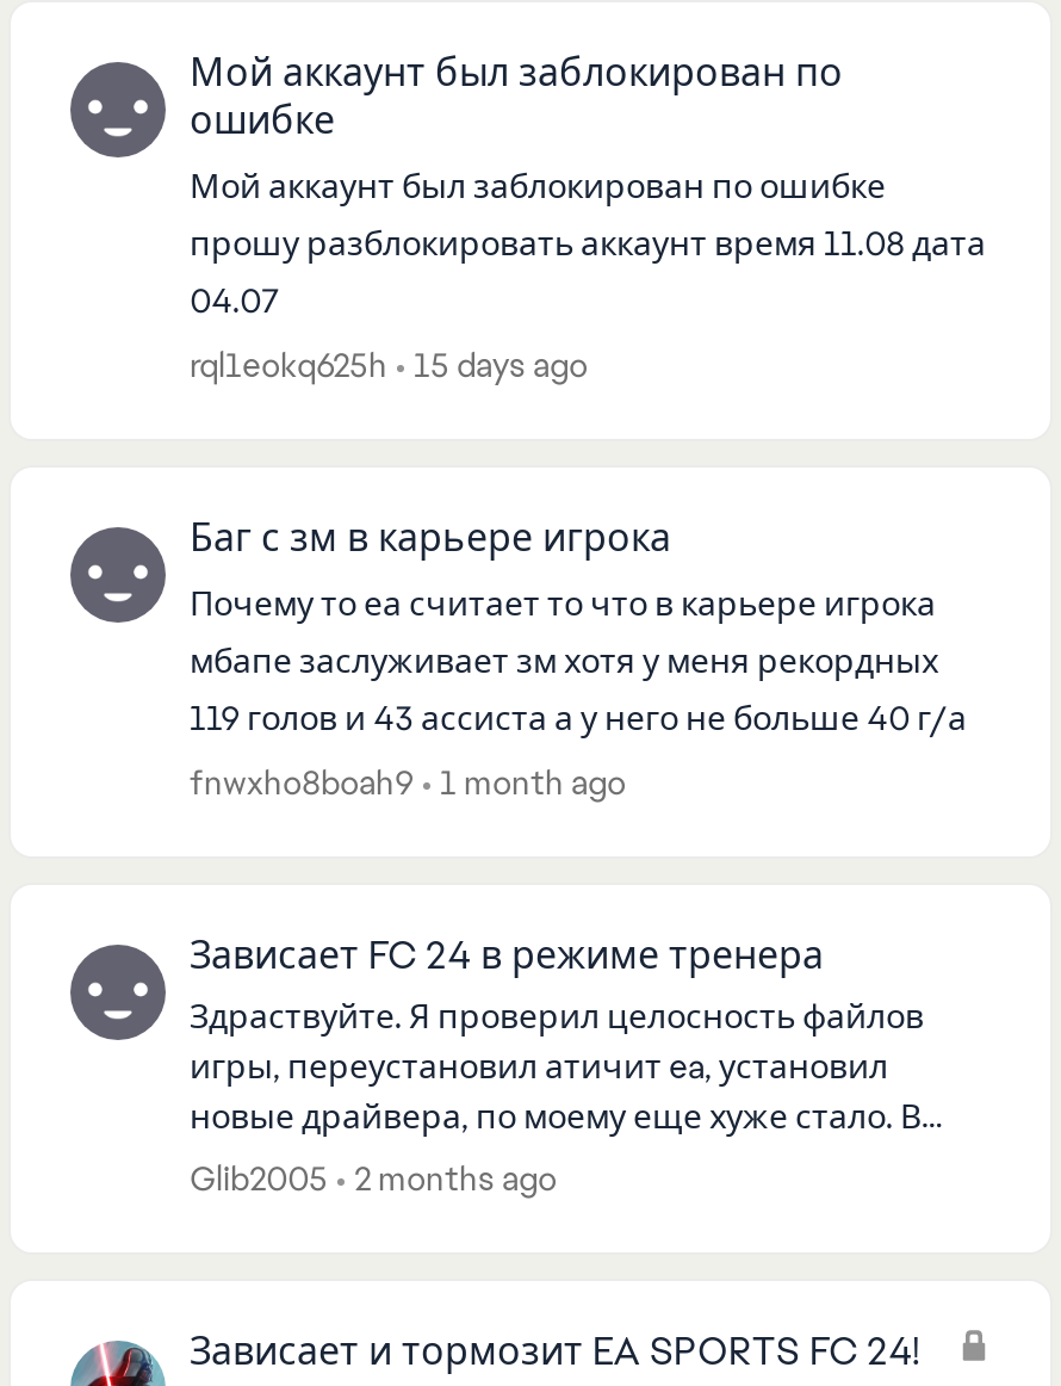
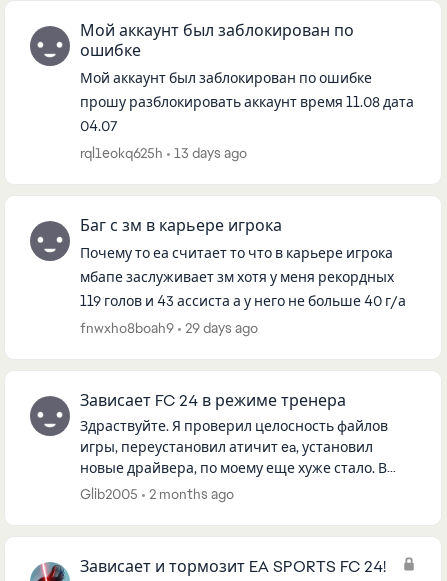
- rql1eokq625h 15 days ago
+ rql1eokq625h 13 days ago

- fnwxho8boah9 1 month ago
+ fnwxho8boah9 29 days ago
